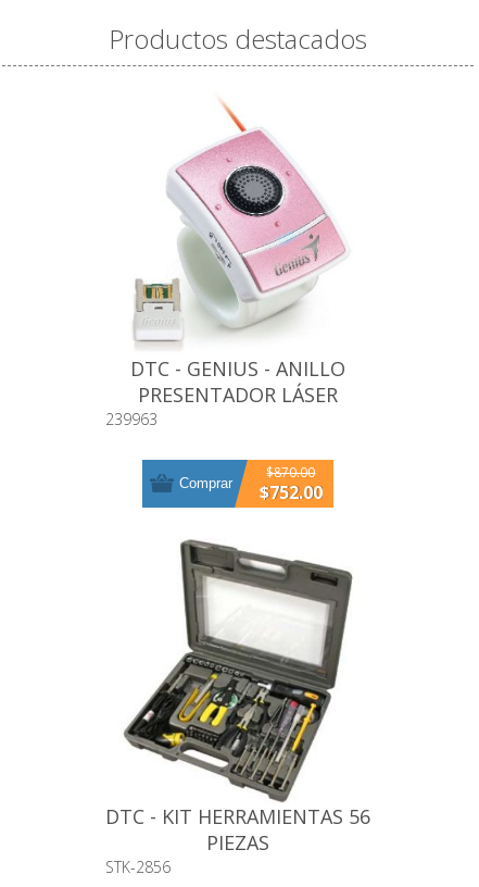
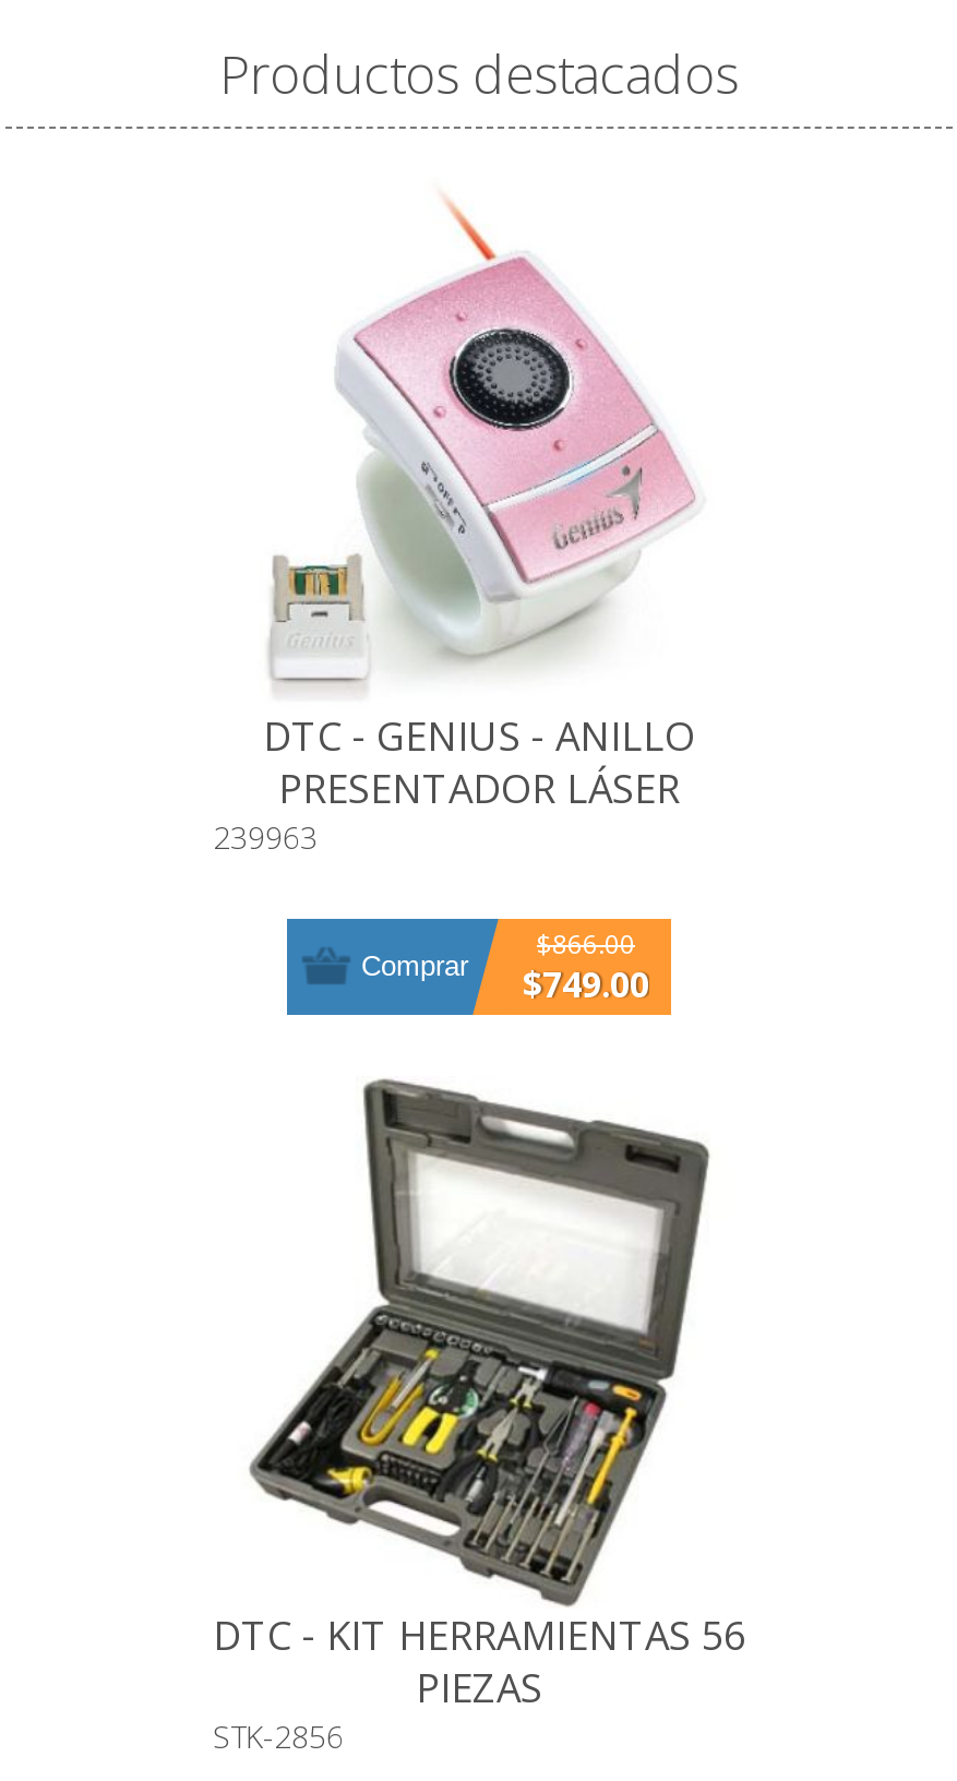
- $870.00
+ $866.00

- Comprar $752.00
+ Comprar $749.00
